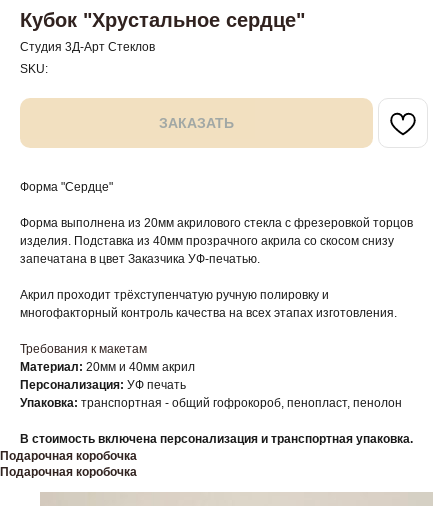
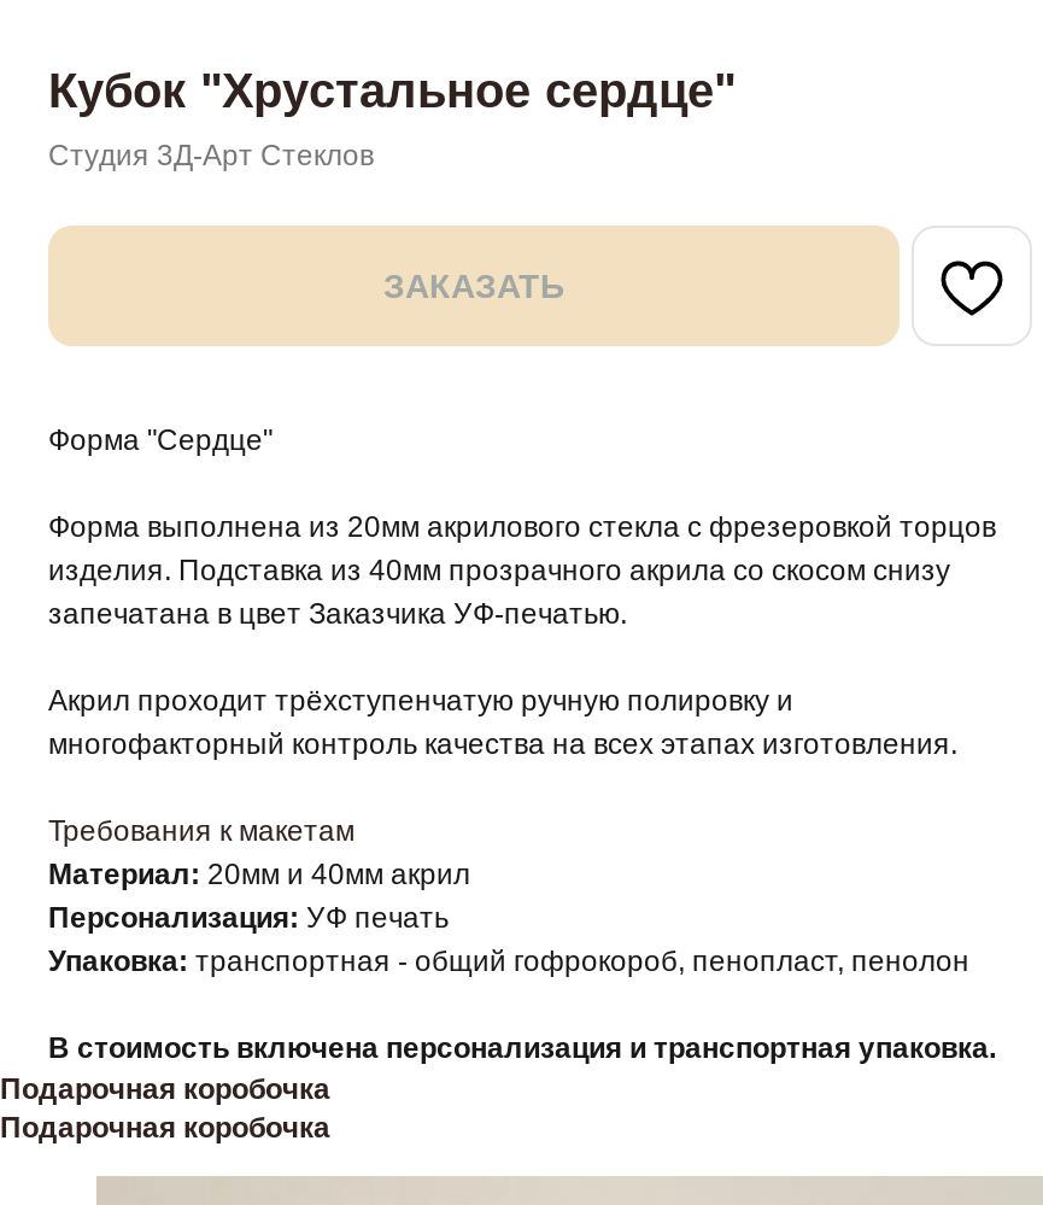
- SKU:
